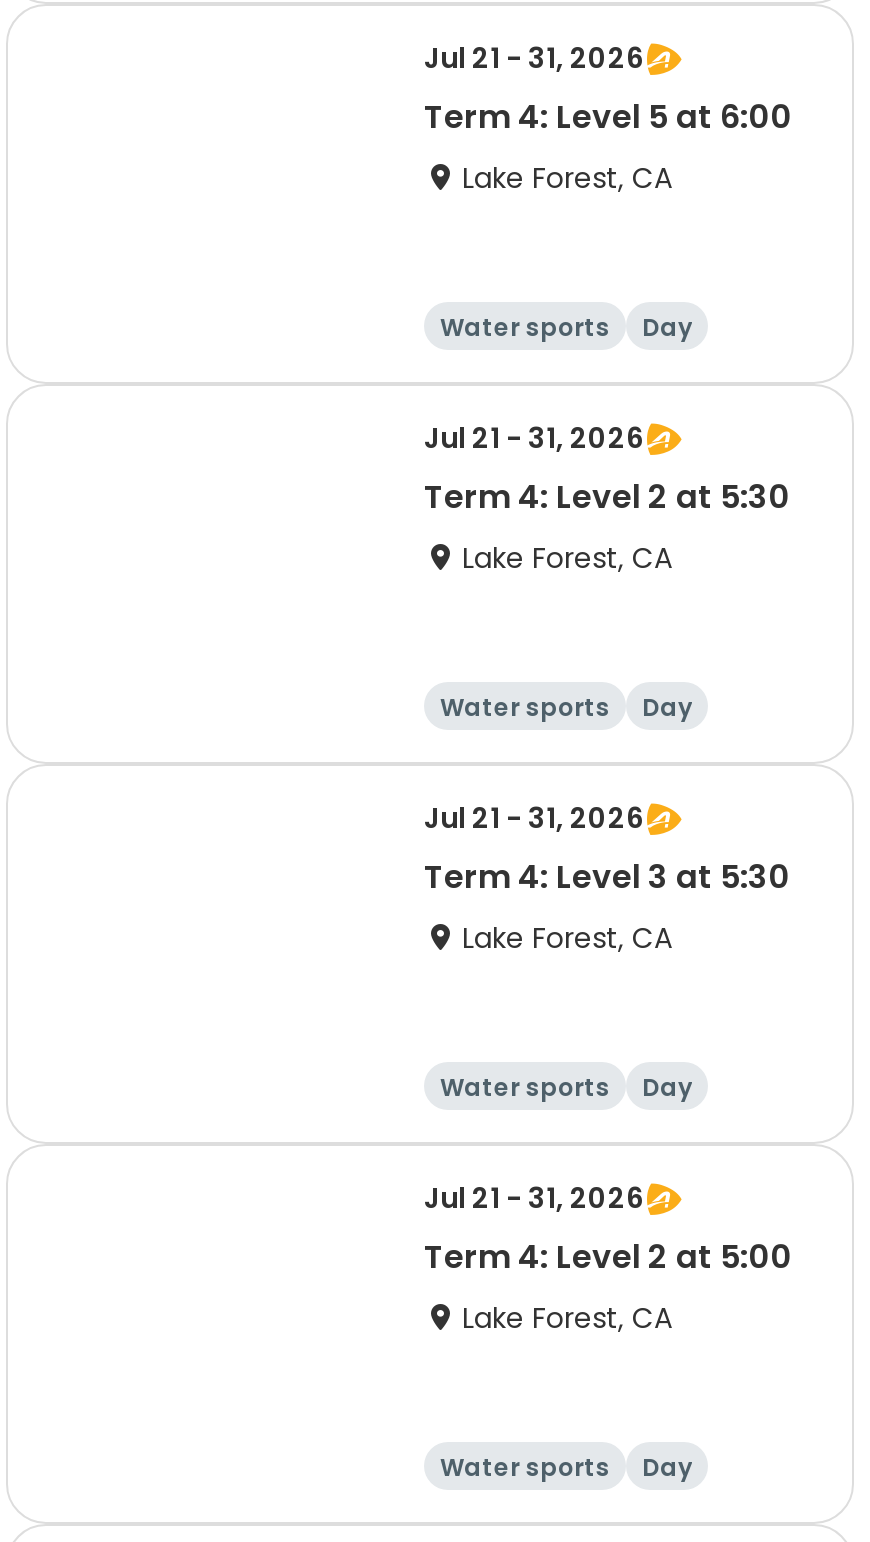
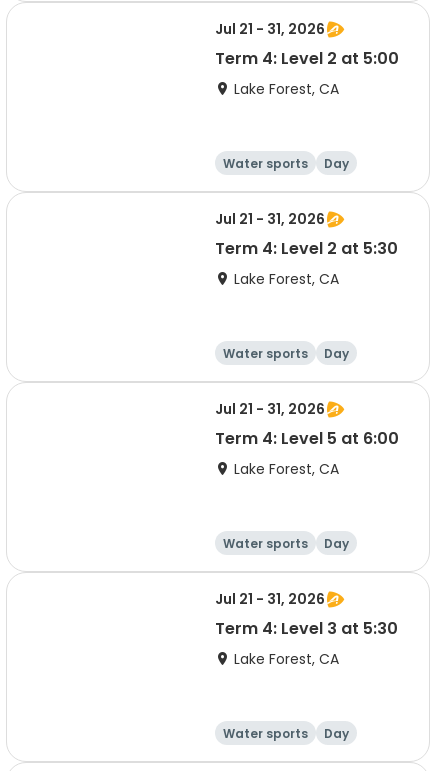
- Term 4: Level 5 at 6:00
+ Term 4: Level 2 at 5:00

- Term 4: Level 3 at 5:30
+ Term 4: Level 5 at 6:00

- Term 4: Level 2 at 5:00
+ Term 4: Level 3 at 5:30
